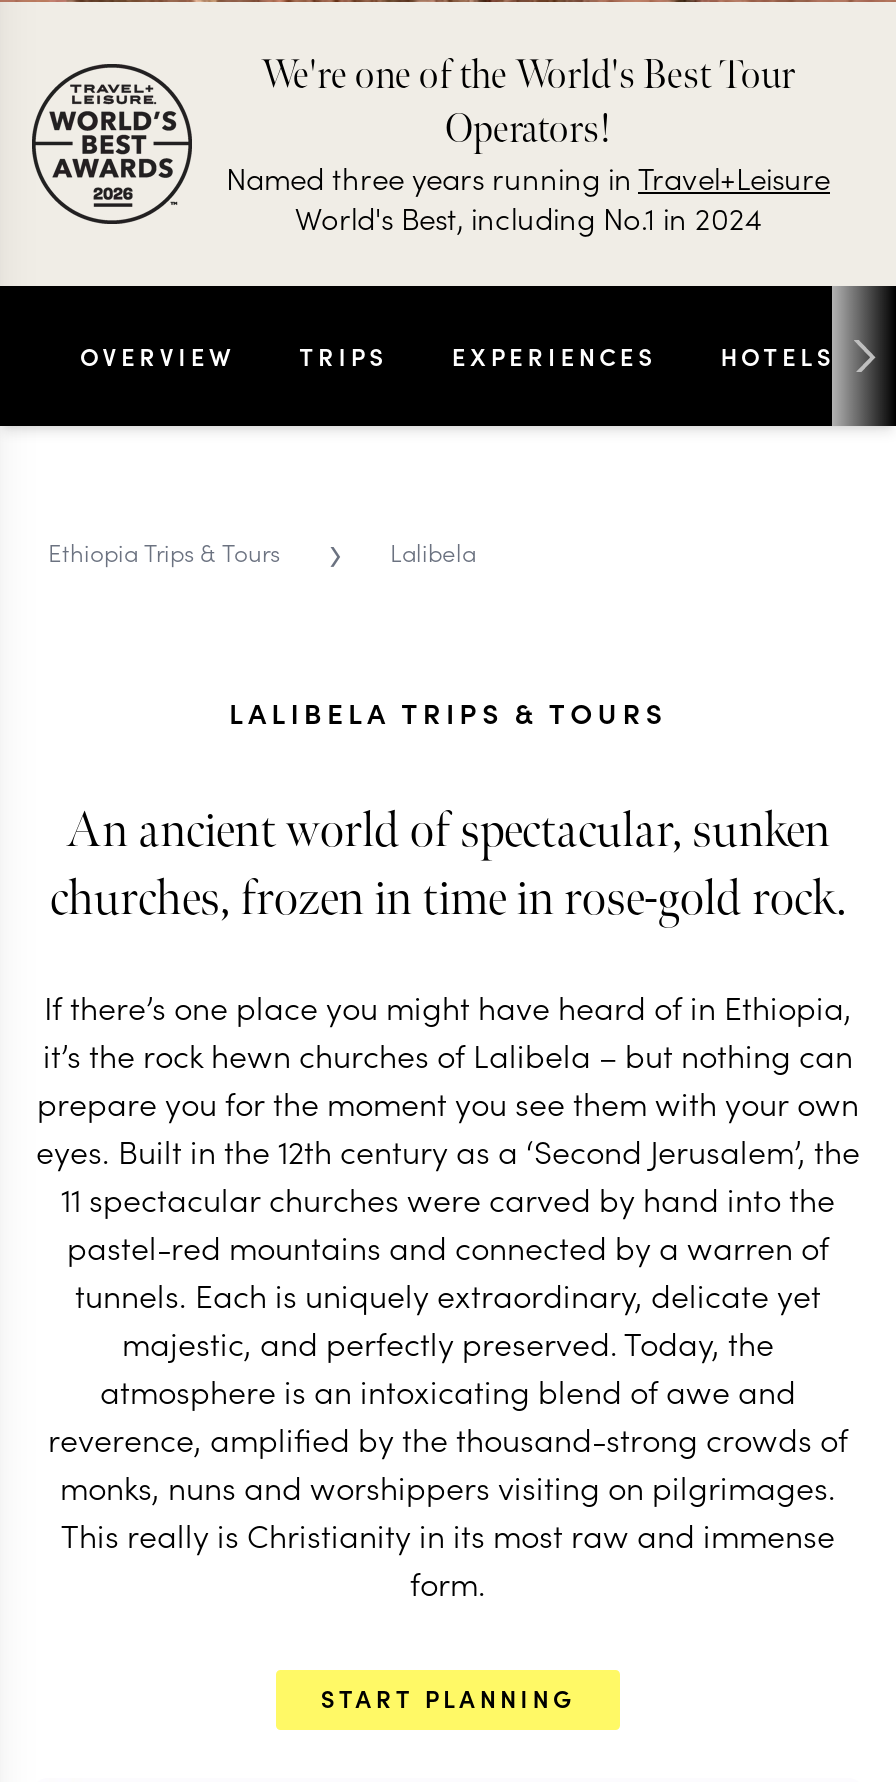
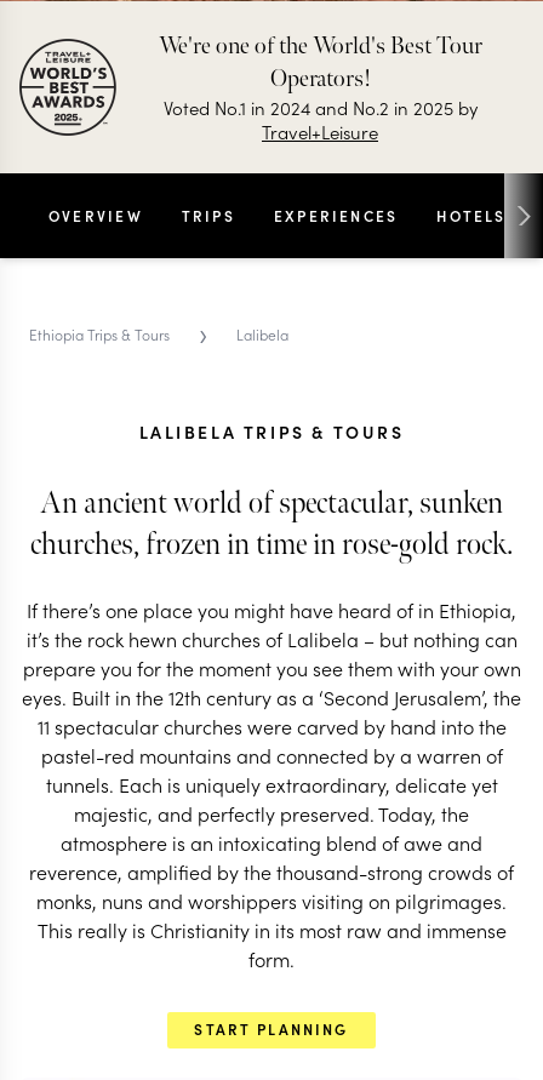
- Named three years running in Travel+Leisure
- World's Best, including No.1 in 2024
+ Voted No.1 in 2024 and No.2 in 2025 by
+ Travel+Leisure
